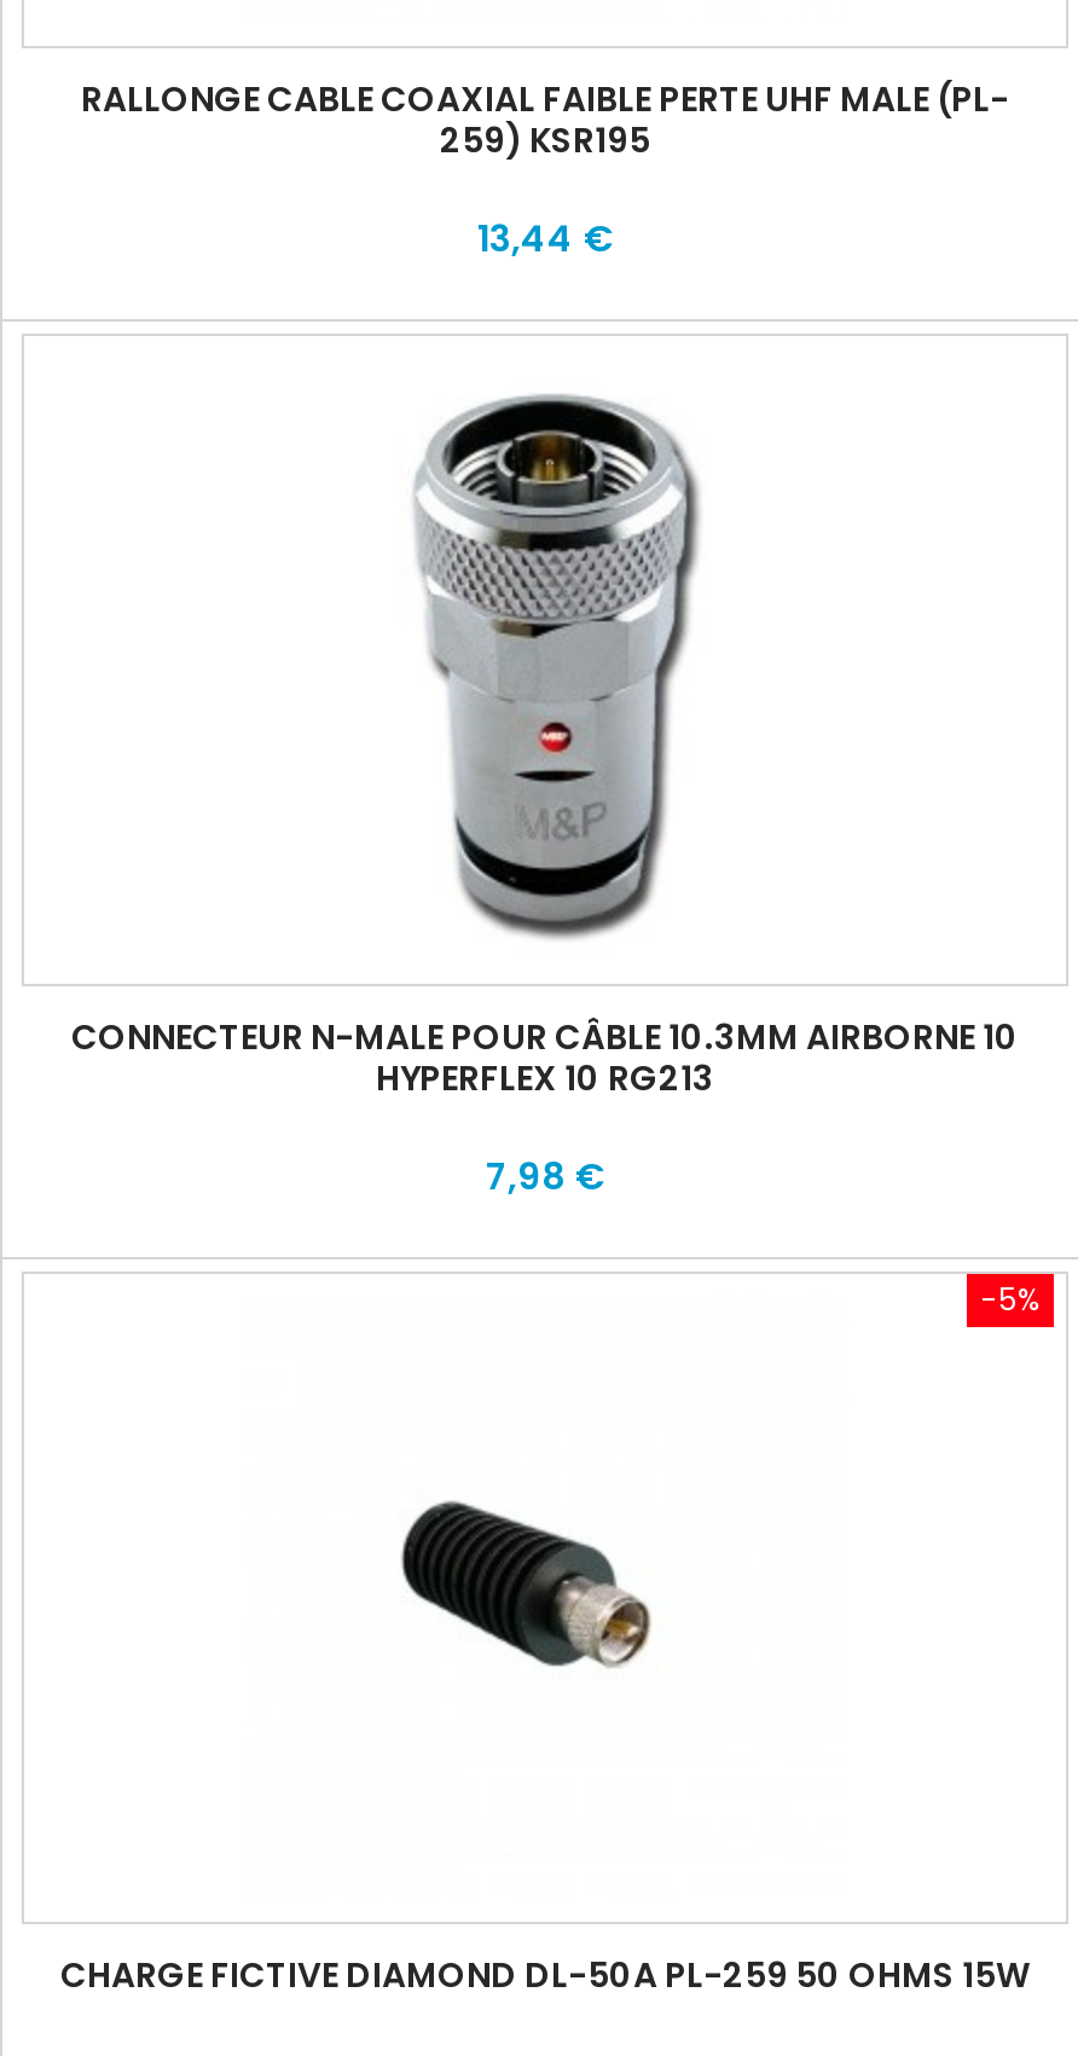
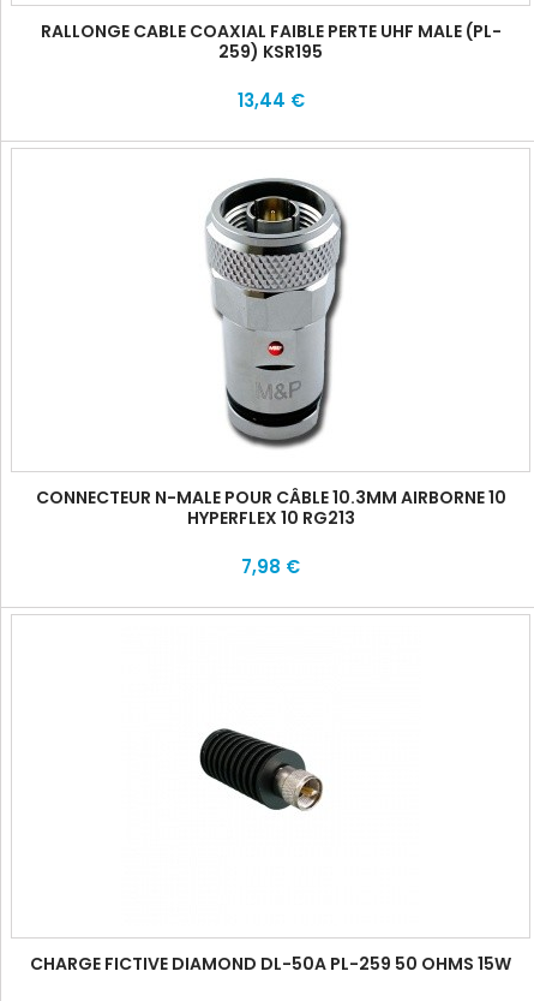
- -5%
